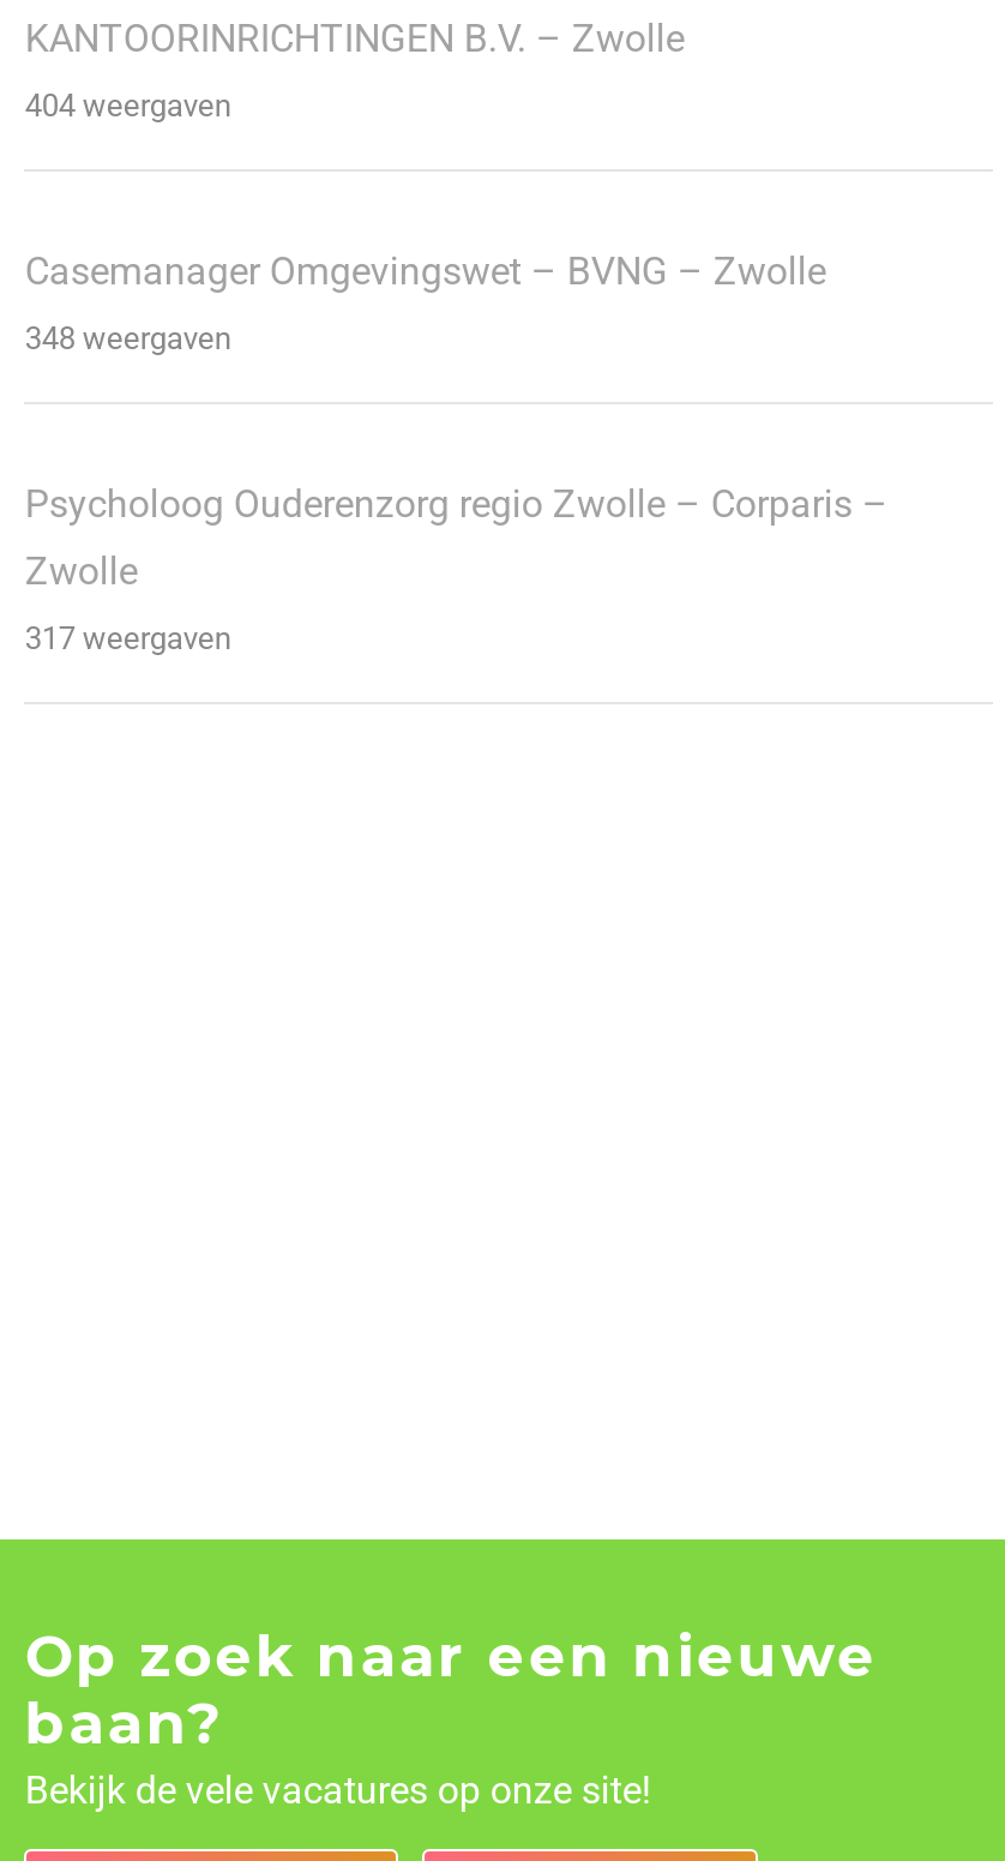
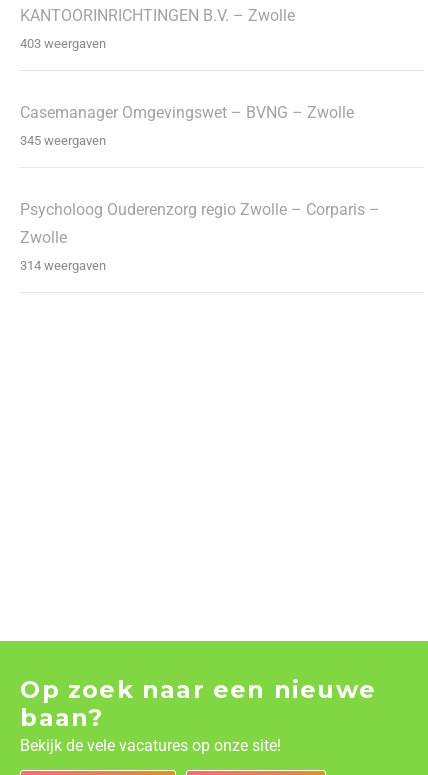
- 404 weergaven
+ 403 weergaven

- 348 weergaven
+ 345 weergaven

- 317 weergaven
+ 314 weergaven
